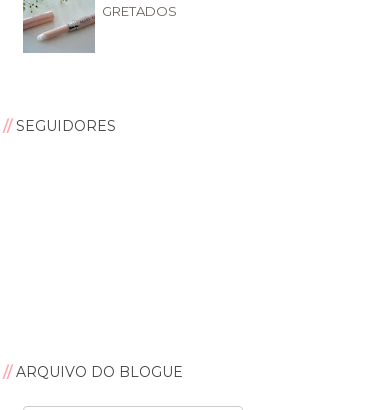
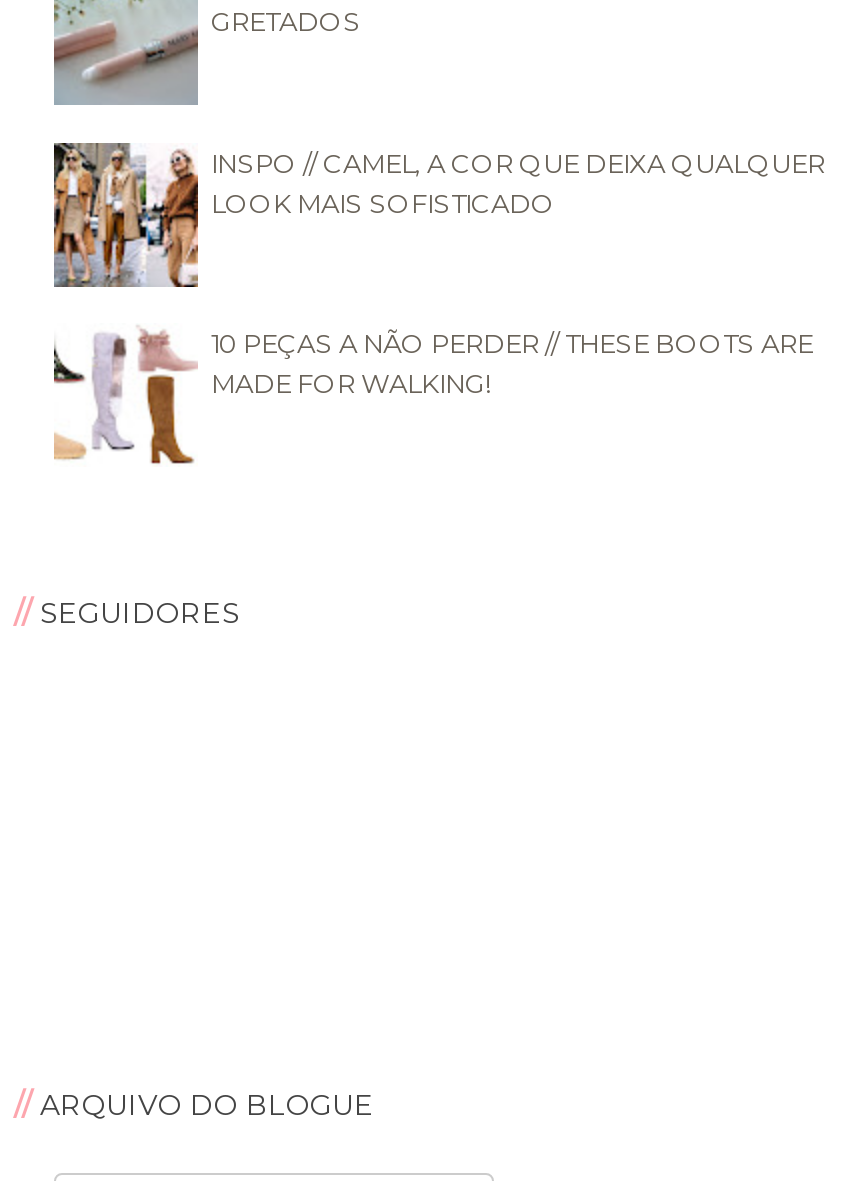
+ [image]
+ INSPO // CAMEL, A COR QUE DEIXA QUALQUER
+ LOOK MAIS SOFISTICADO

+ [image]
+ 10 PEÇAS A NÃO PERDER // THESE BOOTS ARE
+ MADE FOR WALKING!
